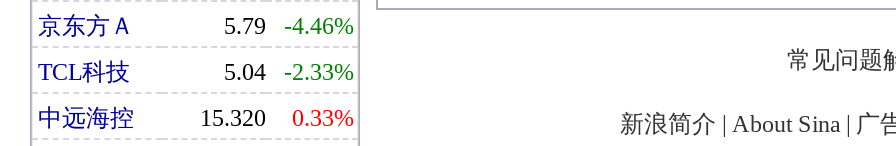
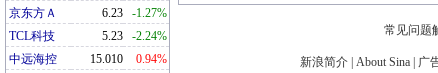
- 5.79
+ 6.23

- -4.46%
+ -1.27%

- 5.04
+ 5.23

- -2.33%
+ -2.24%

- 15.320
+ 15.010

- 0.33%
+ 0.94%
